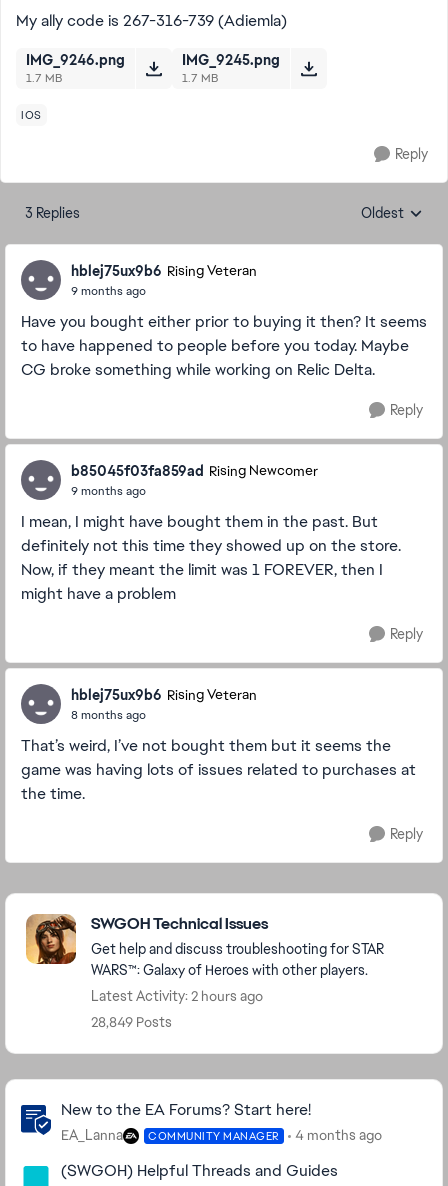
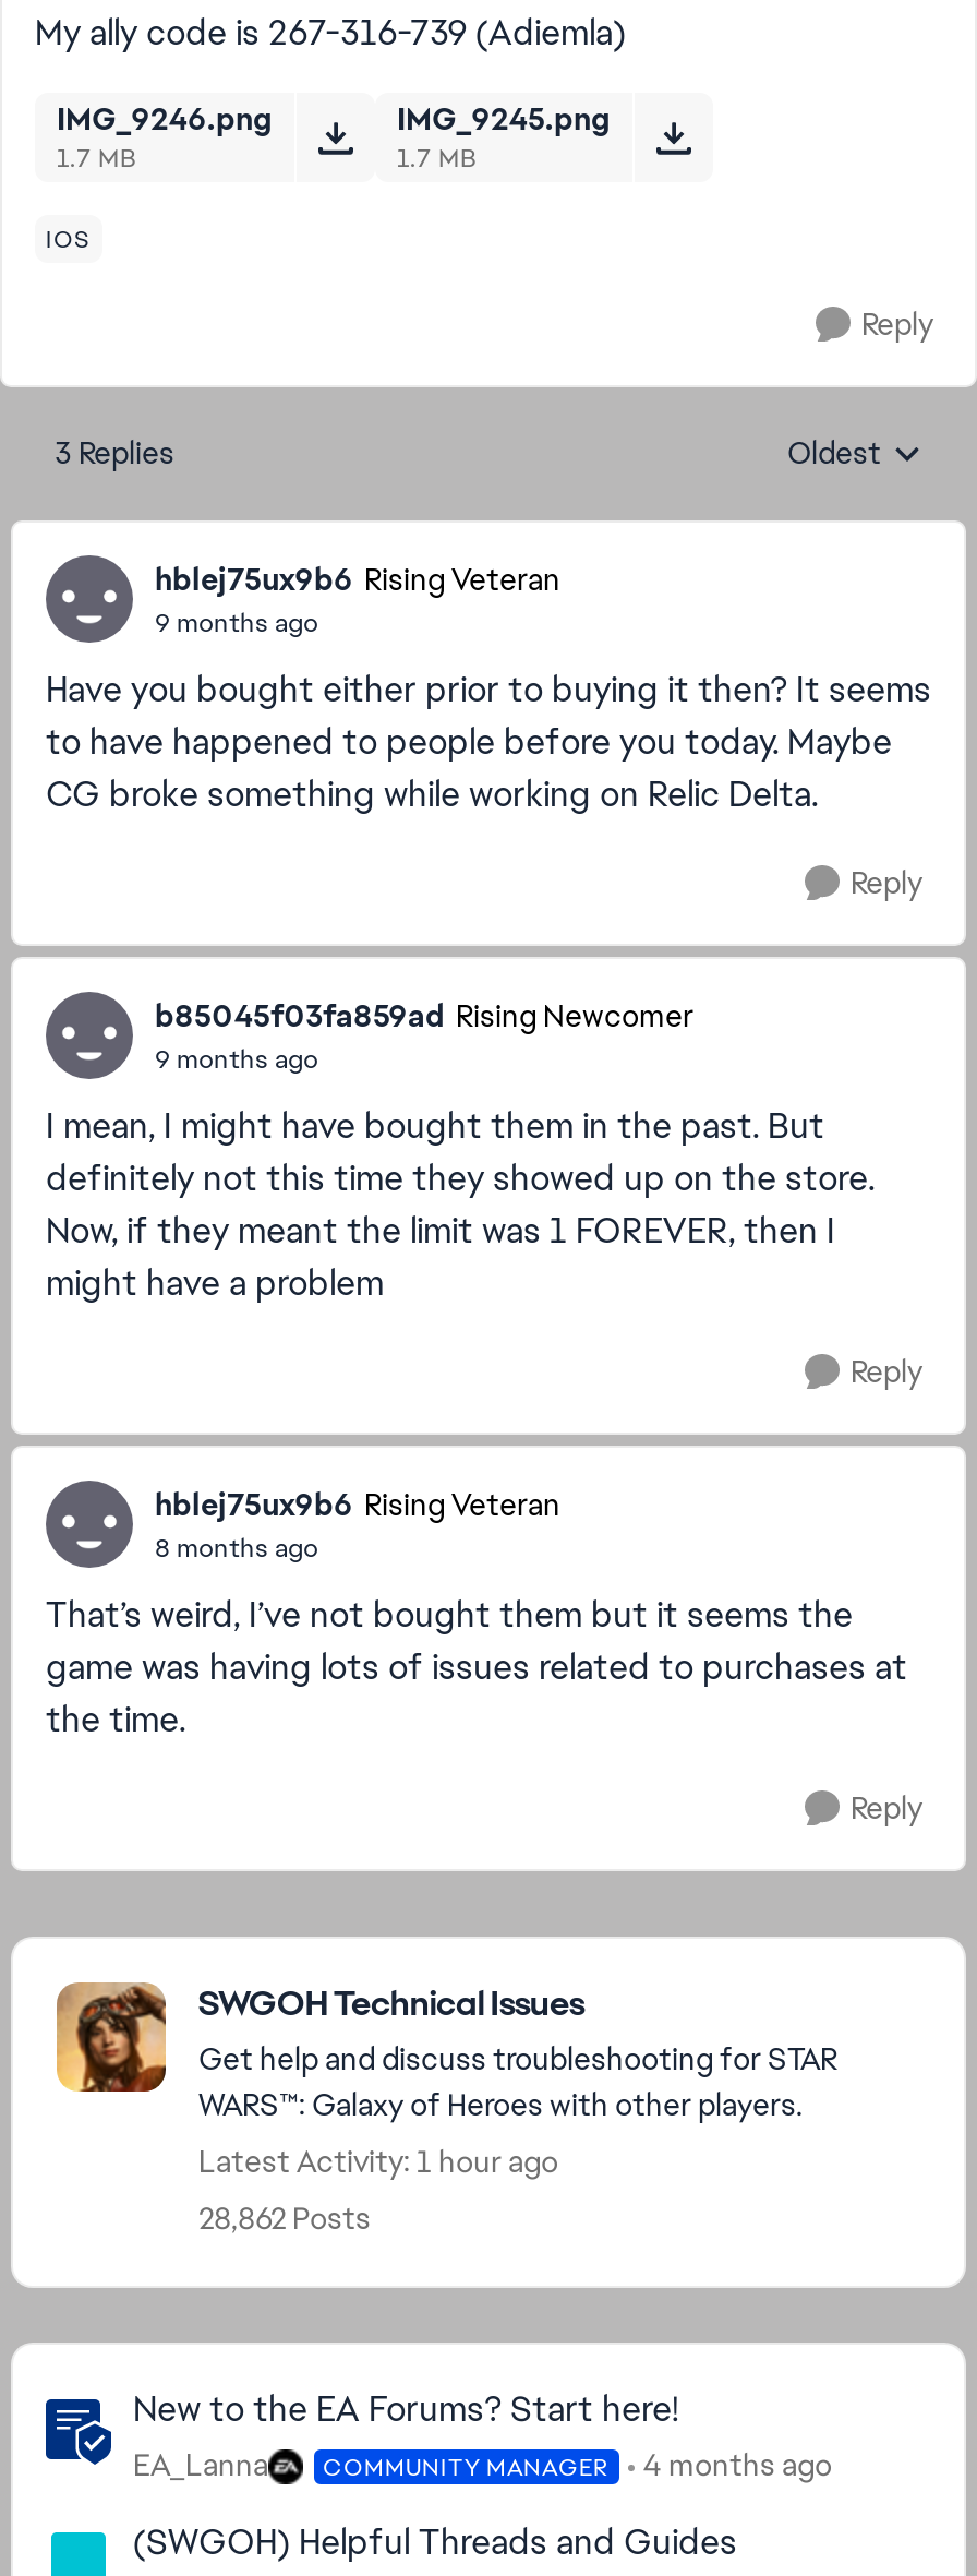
- Latest Activity: 2 hours ago
+ Latest Activity: 1 hour ago

- 28,849 Posts
+ 28,862 Posts
